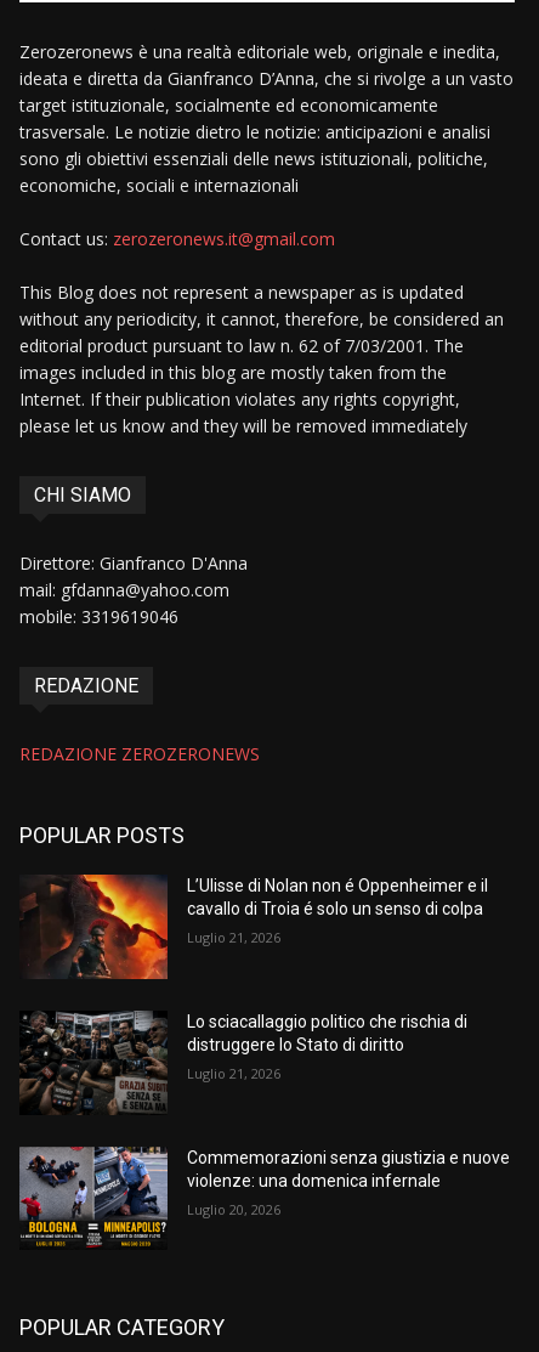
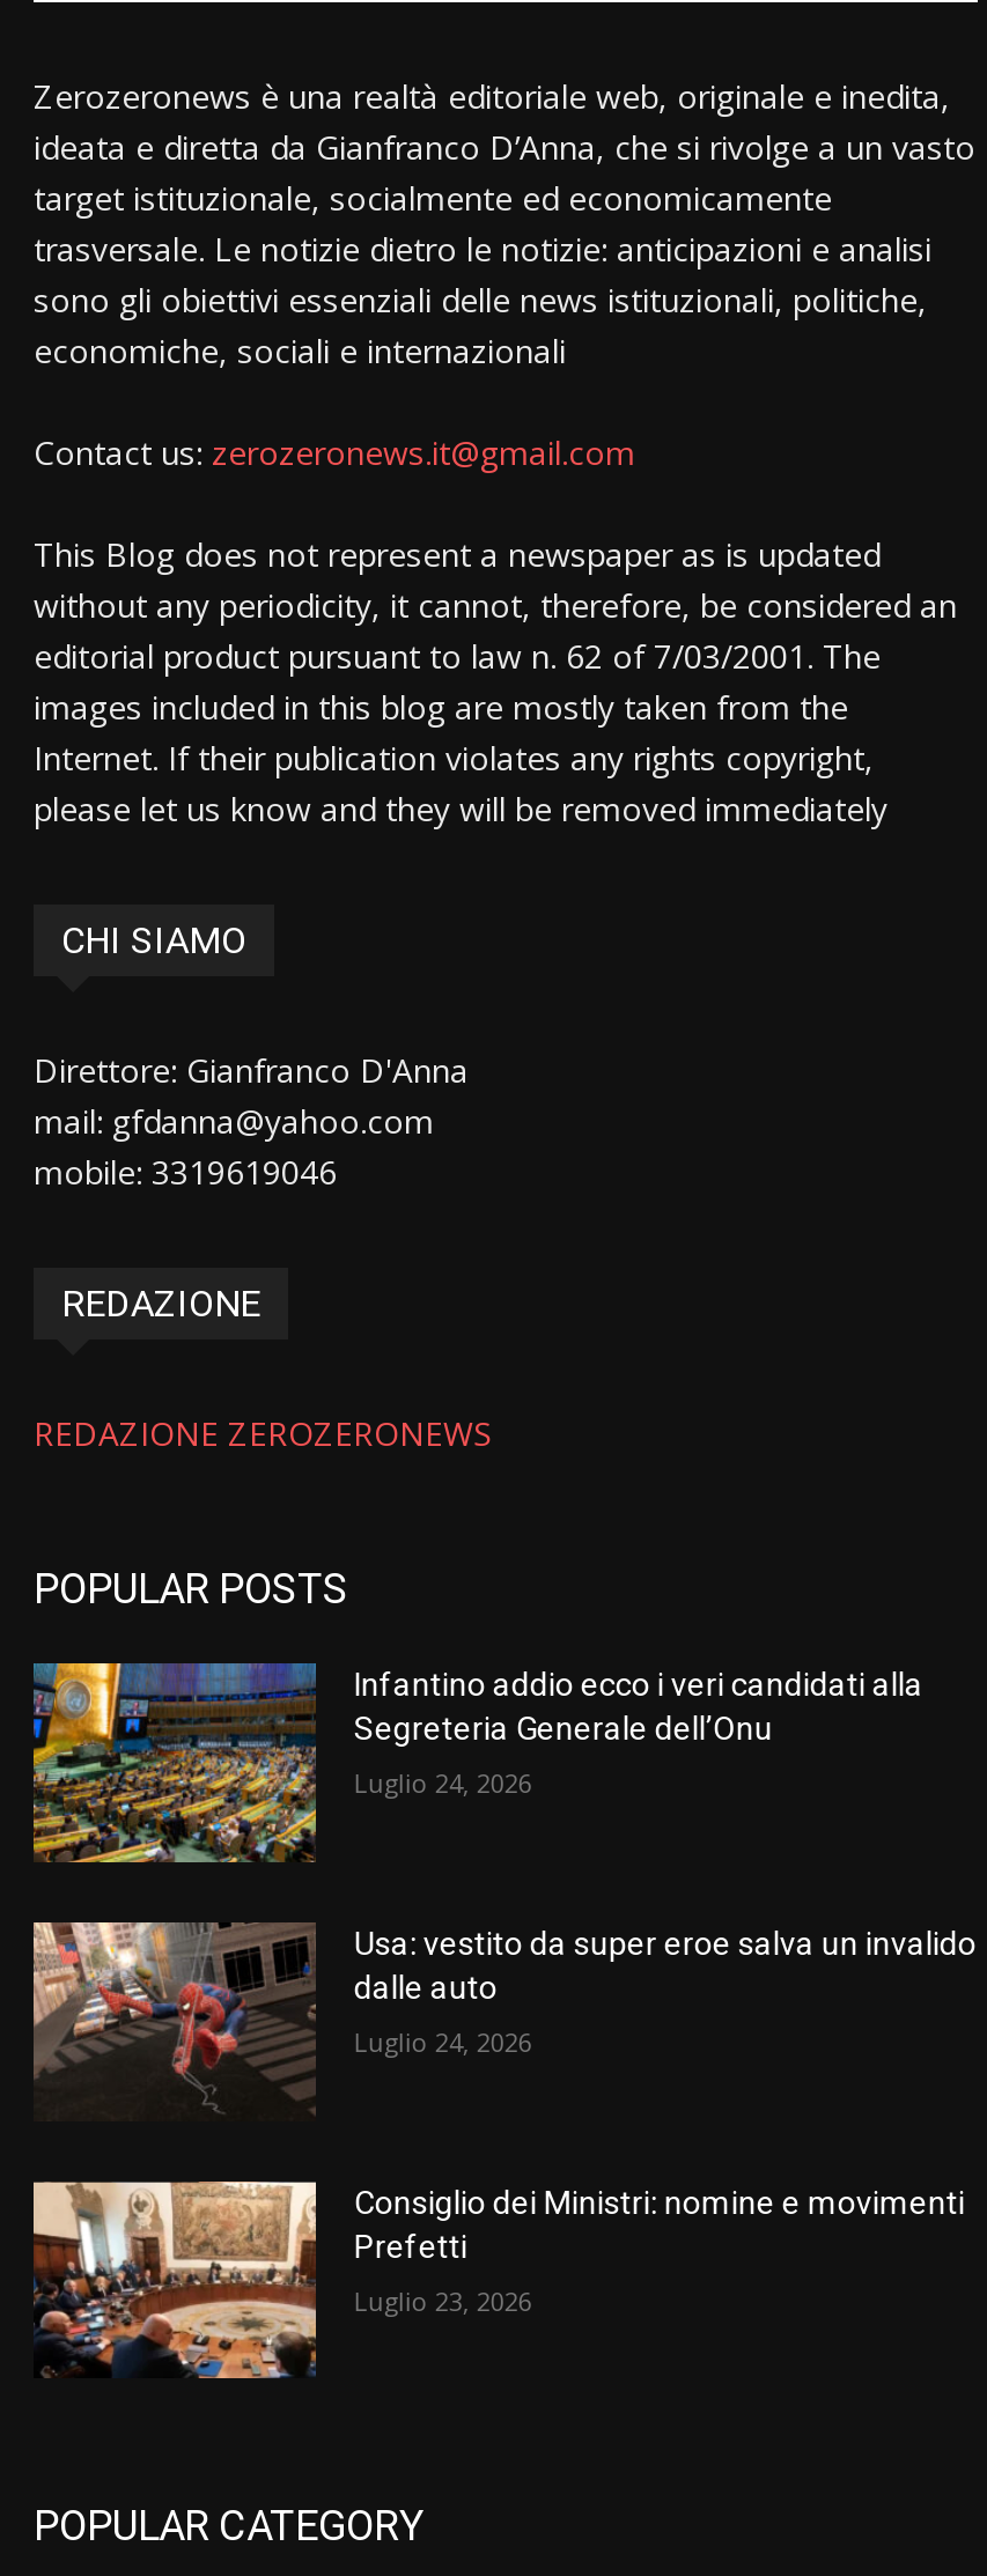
- [image]
- L’Ulisse di Nolan non é Oppenheimer e il
- cavallo di Troia é solo un senso di colpa
+ [image]
+ Infantino addio ecco i veri candidati alla
+ Segreteria Generale dell’Onu

- Luglio 21, 2026
+ Luglio 24, 2026

- [image]
- Lo sciacallaggio politico che rischia di
- distruggere lo Stato di diritto
+ [image]
+ Usa: vestito da super eroe salva un invalido
+ dalle auto

- Luglio 21, 2026
+ Luglio 24, 2026

- [image]
- Commemorazioni senza giustizia e nuove
- violenze: una domenica infernale
+ [image]
+ Consiglio dei Ministri: nomine e movimenti
+ Prefetti

- Luglio 20, 2026
+ Luglio 23, 2026
